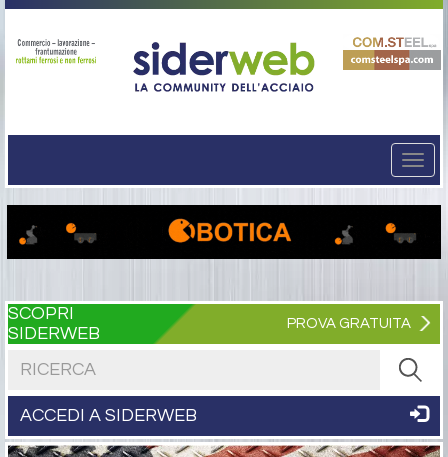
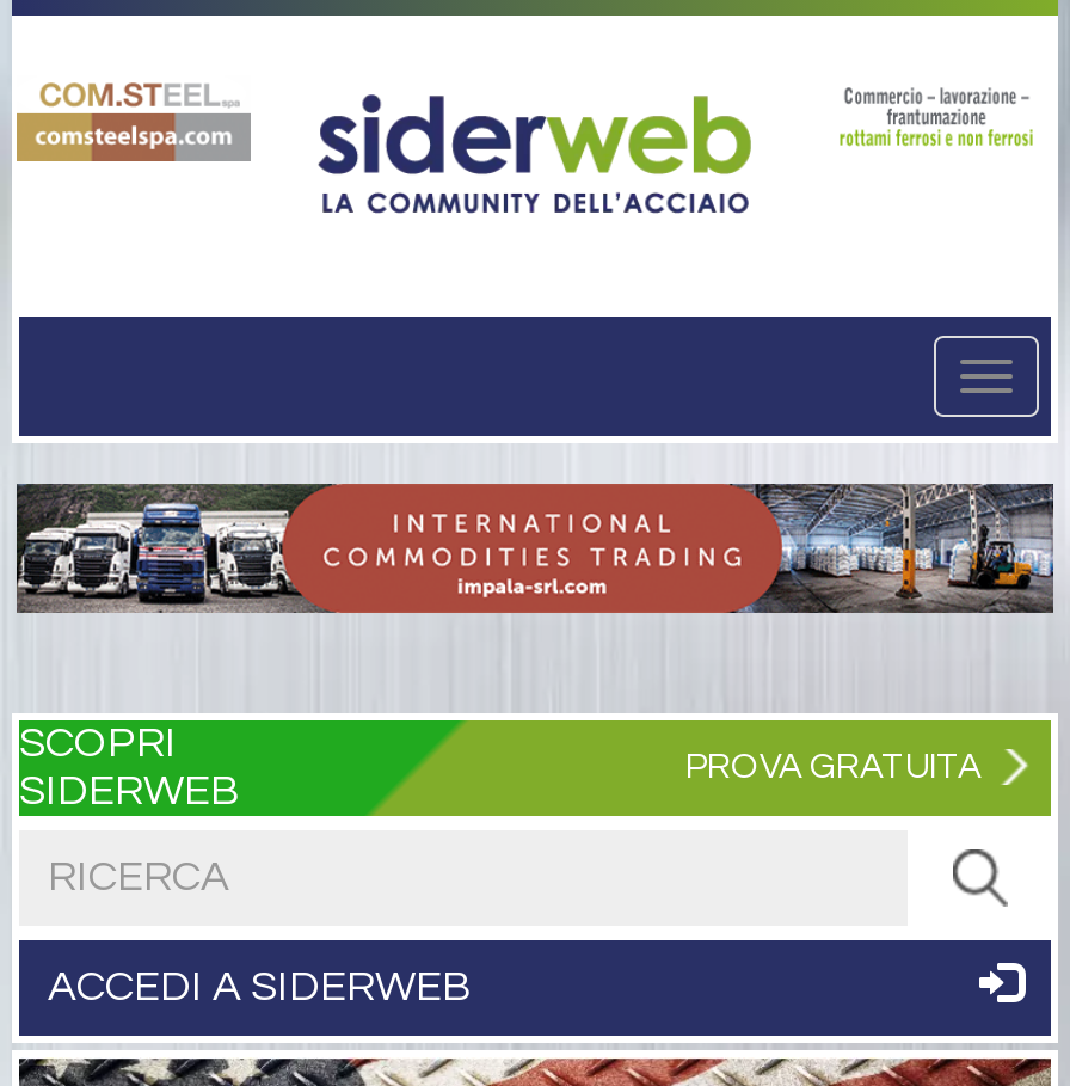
- [image]
+ [image]

- [image]
+ [image]

- [image]
+ [image]
